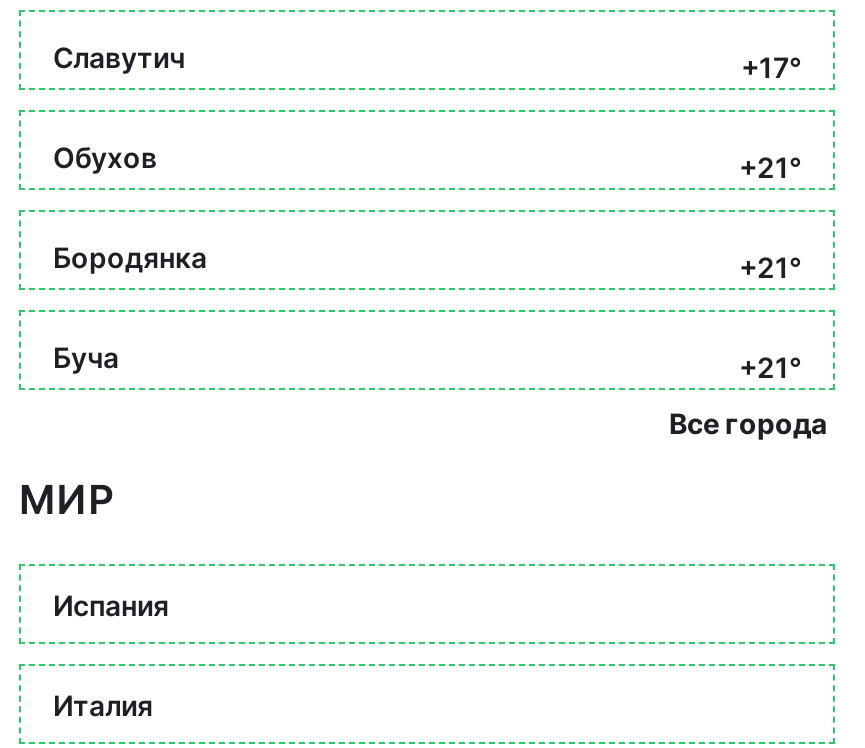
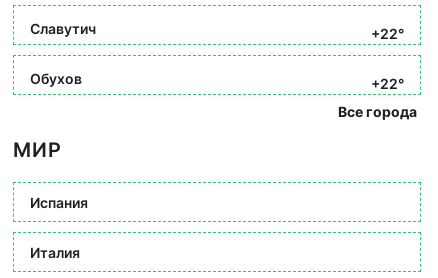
- +17°
+ +22°

- +21°
- Бородянка
- +21°
- Буча
- +21°
+ +22°
